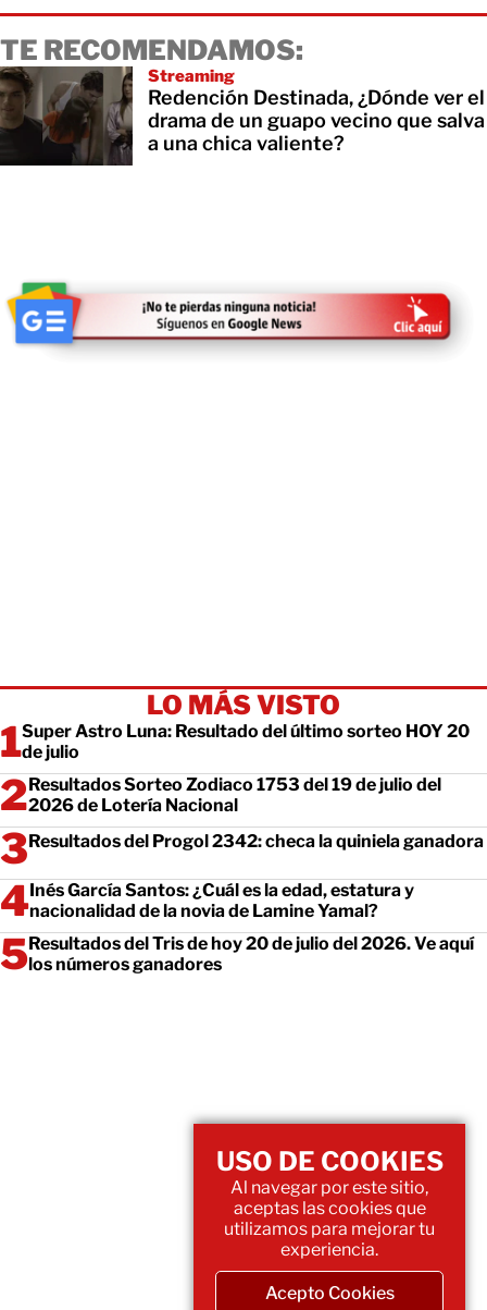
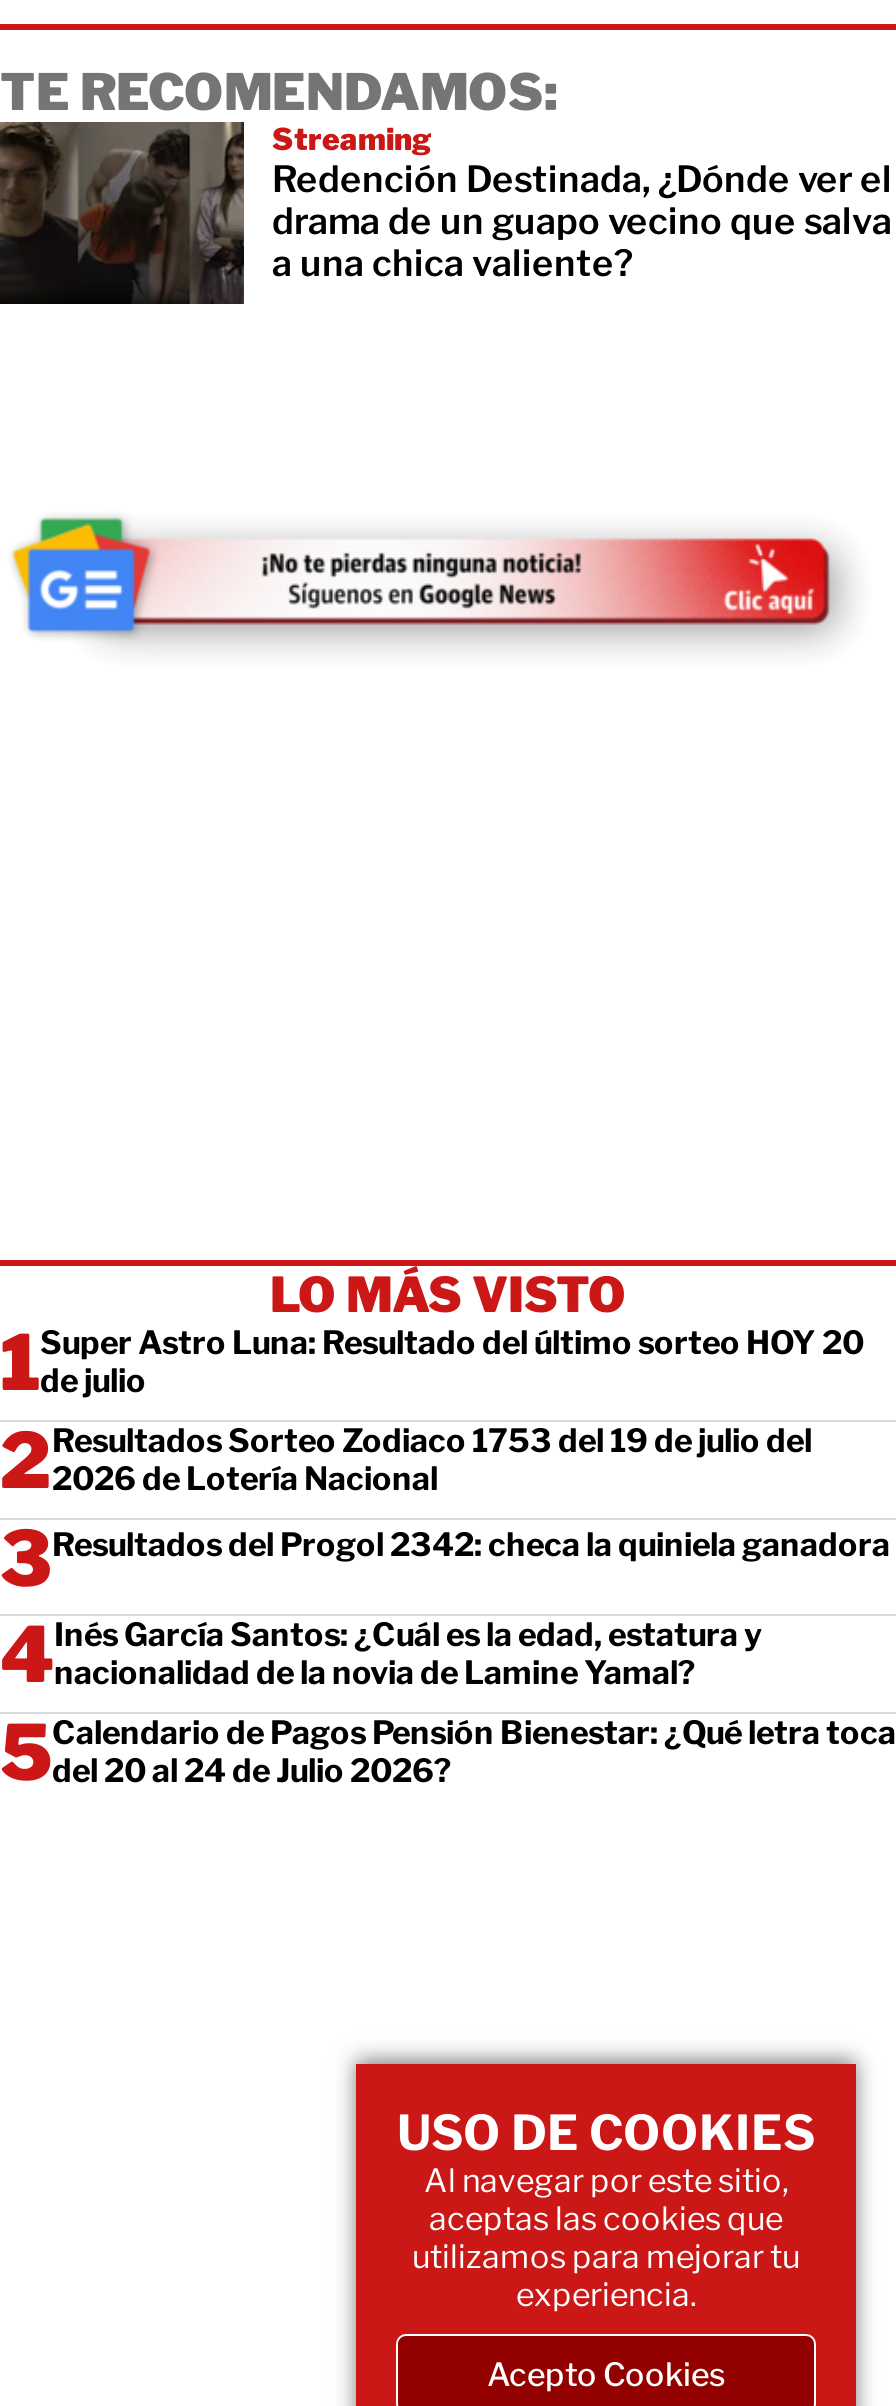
- Resultados del Tris de hoy 20 de julio del 2026. Ve aquí
- los números ganadores
+ Calendario de Pagos Pensión Bienestar: ¿Qué letra toca
+ del 20 al 24 de Julio 2026?
